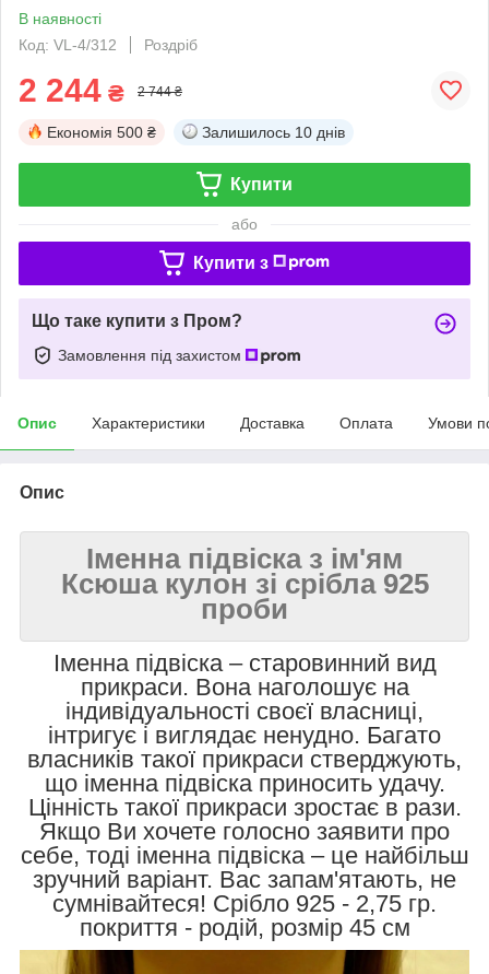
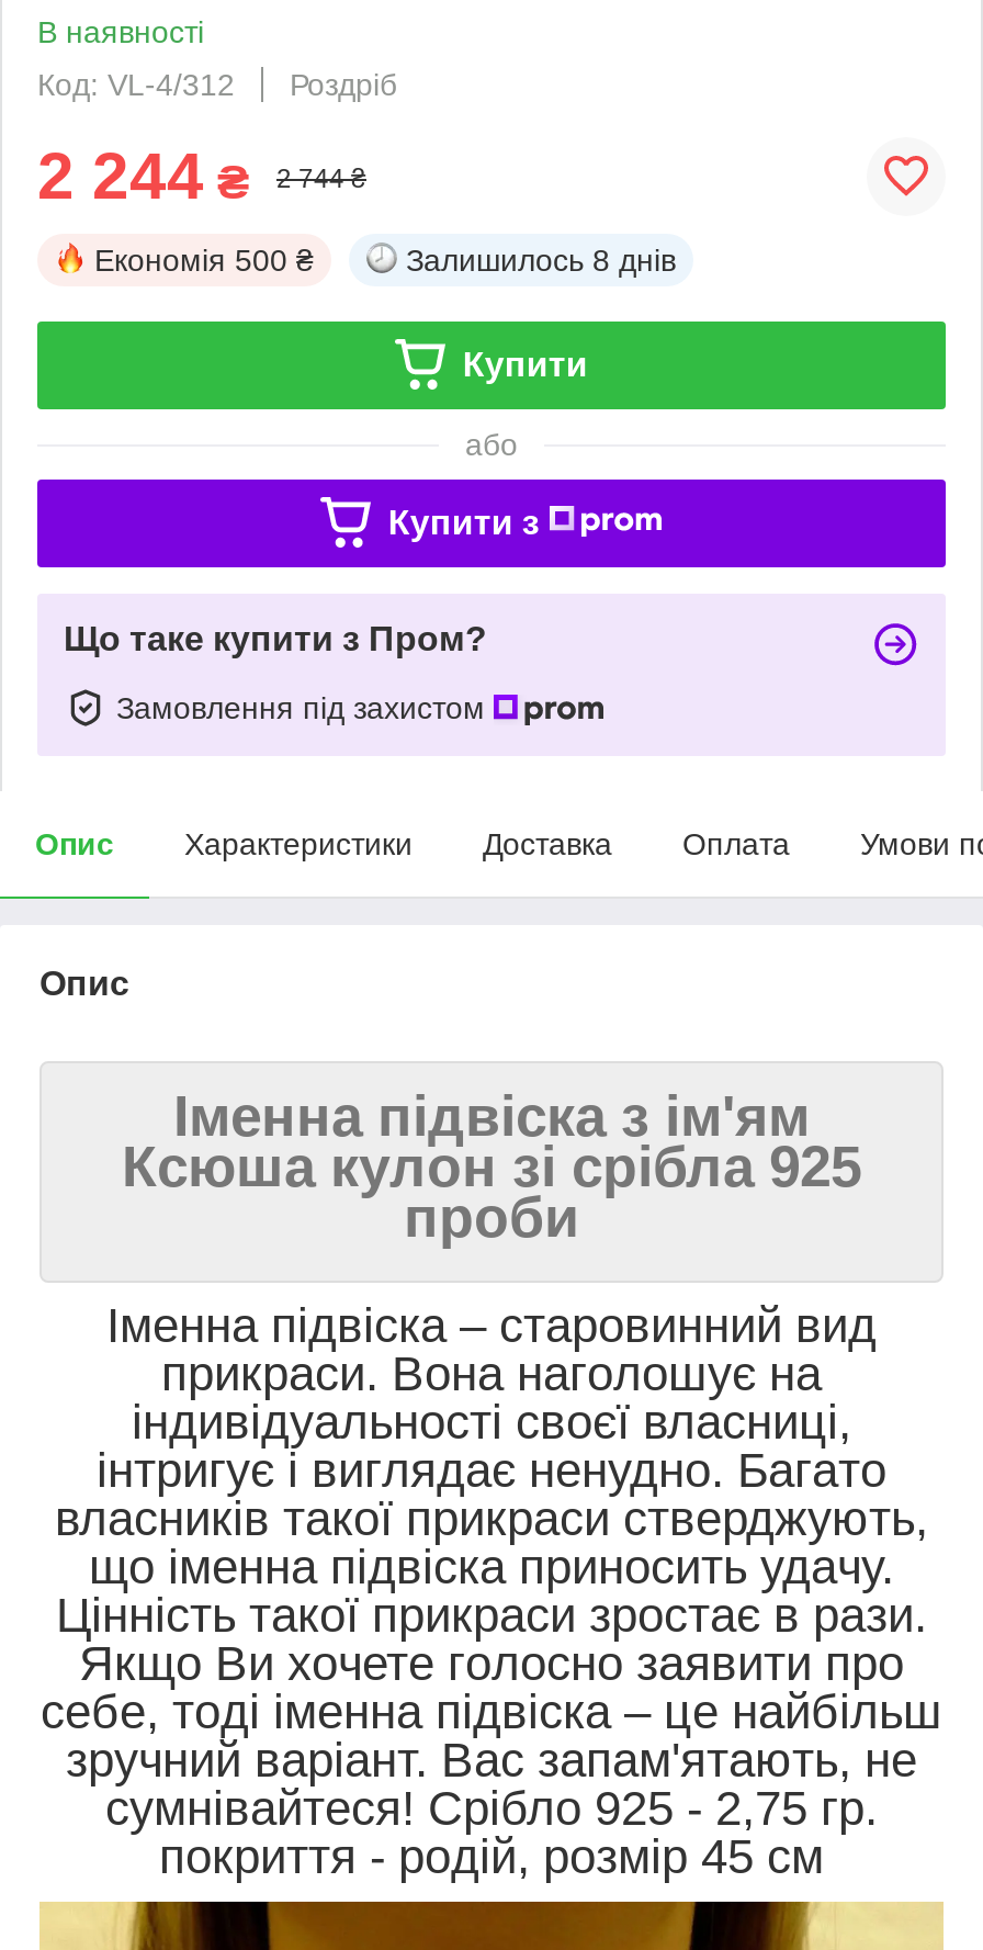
- Залишилось 10 днів
+ Залишилось 8 днів
